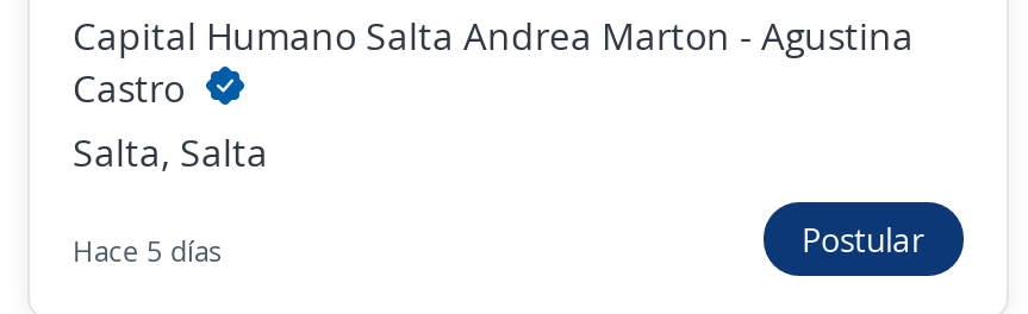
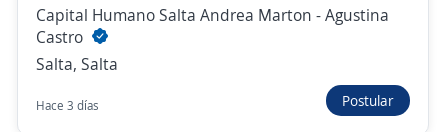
- Hace 5 días
+ Hace 3 días
